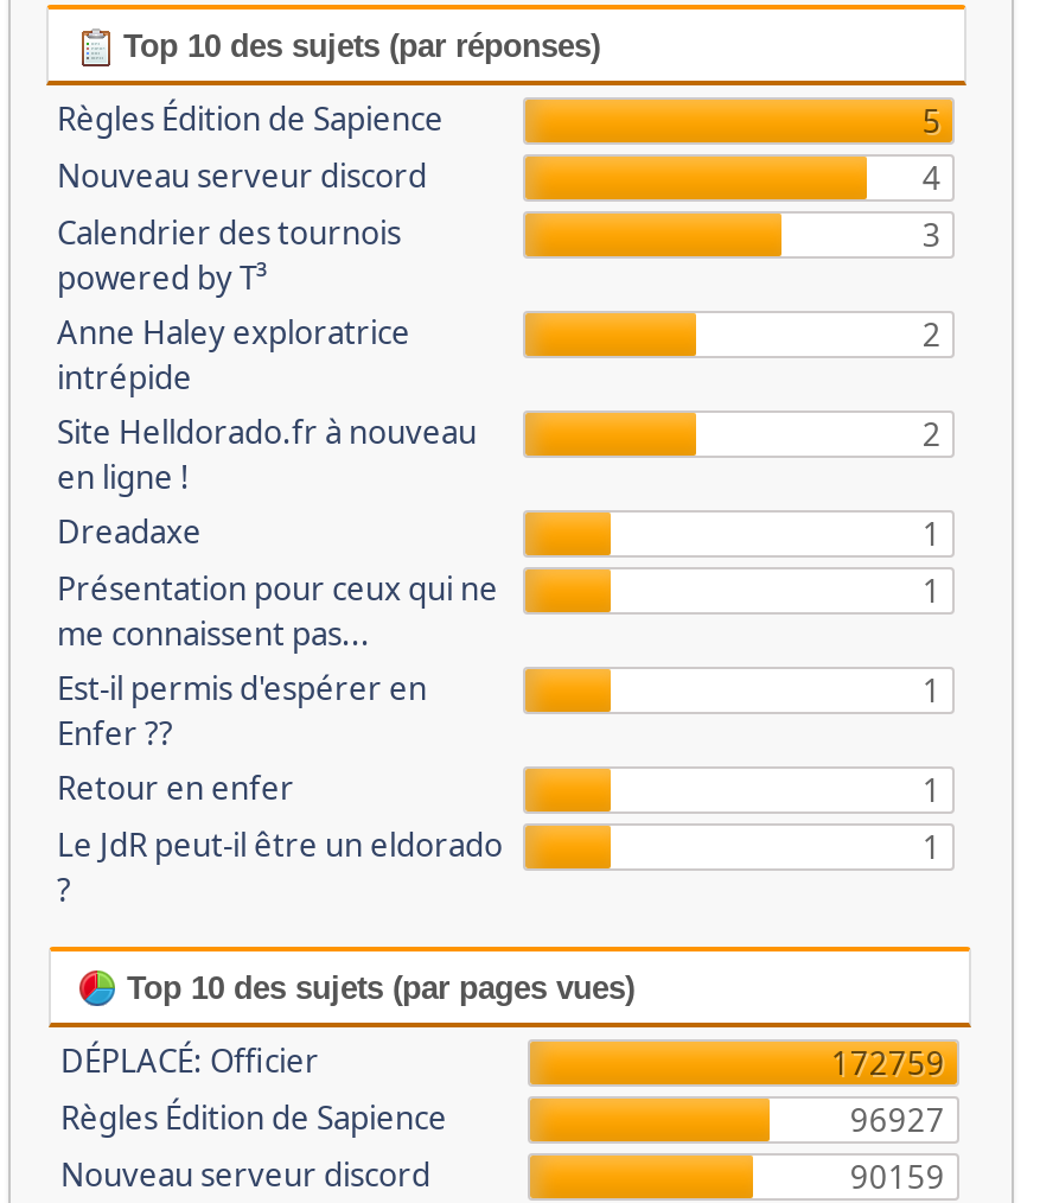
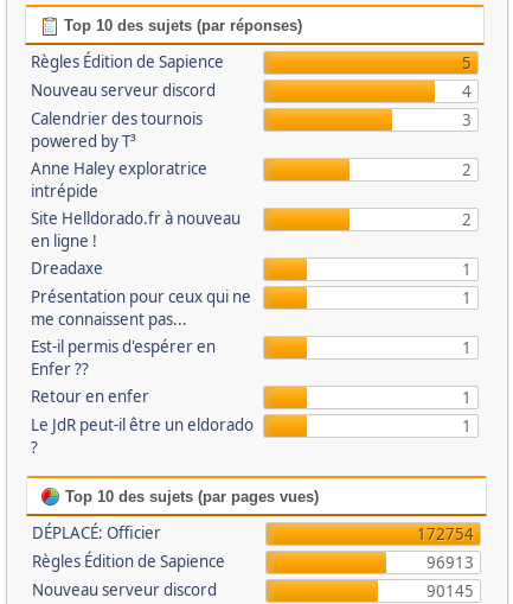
- 172759
+ 172754

- 96927
+ 96913

- 90159
+ 90145
